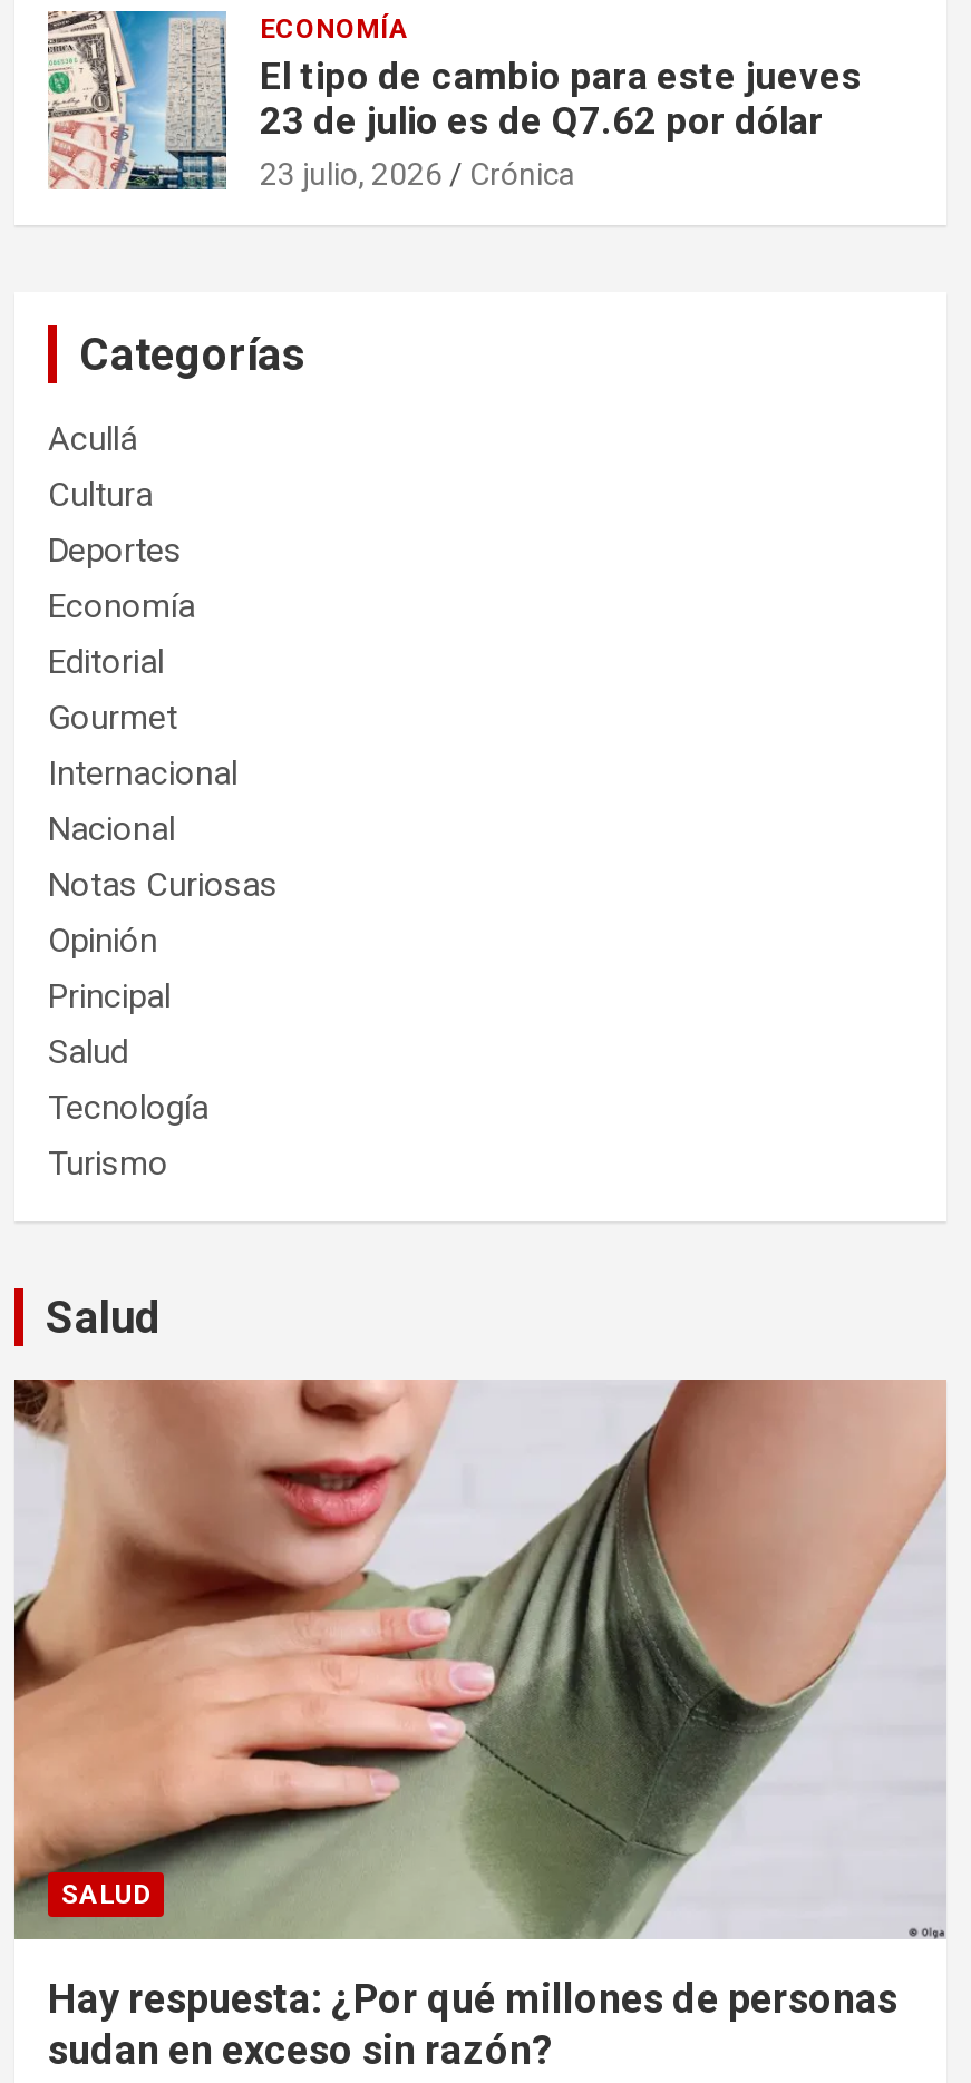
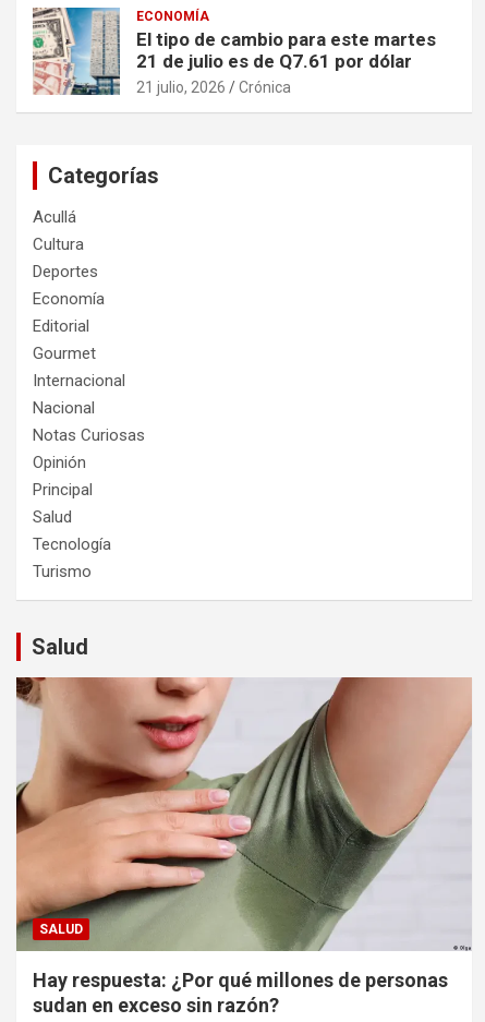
- El tipo de cambio para este jueves
+ El tipo de cambio para este martes

- 23 de julio es de Q7.62 por dólar
+ 21 de julio es de Q7.61 por dólar

- 23 julio, 2026 Crónica
+ 21 julio, 2026 Crónica
